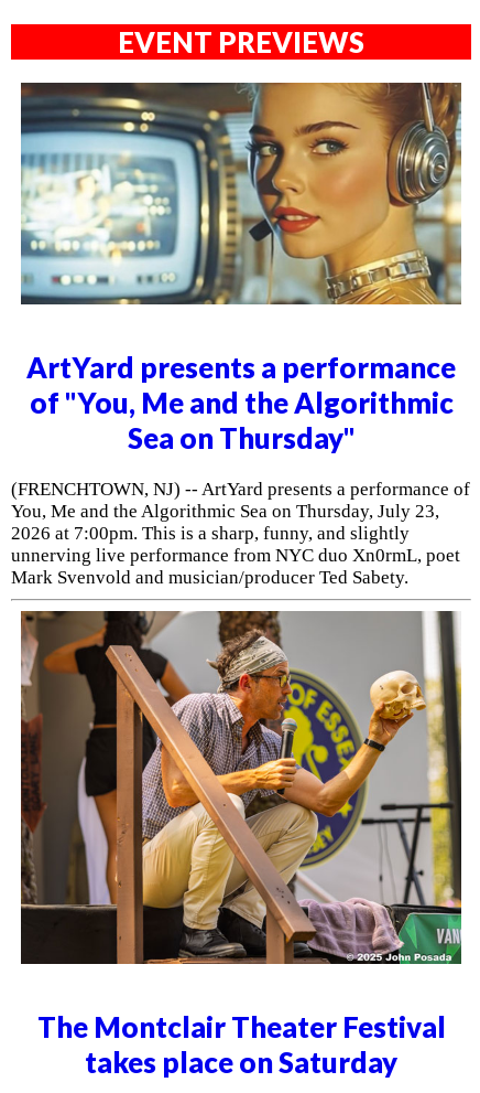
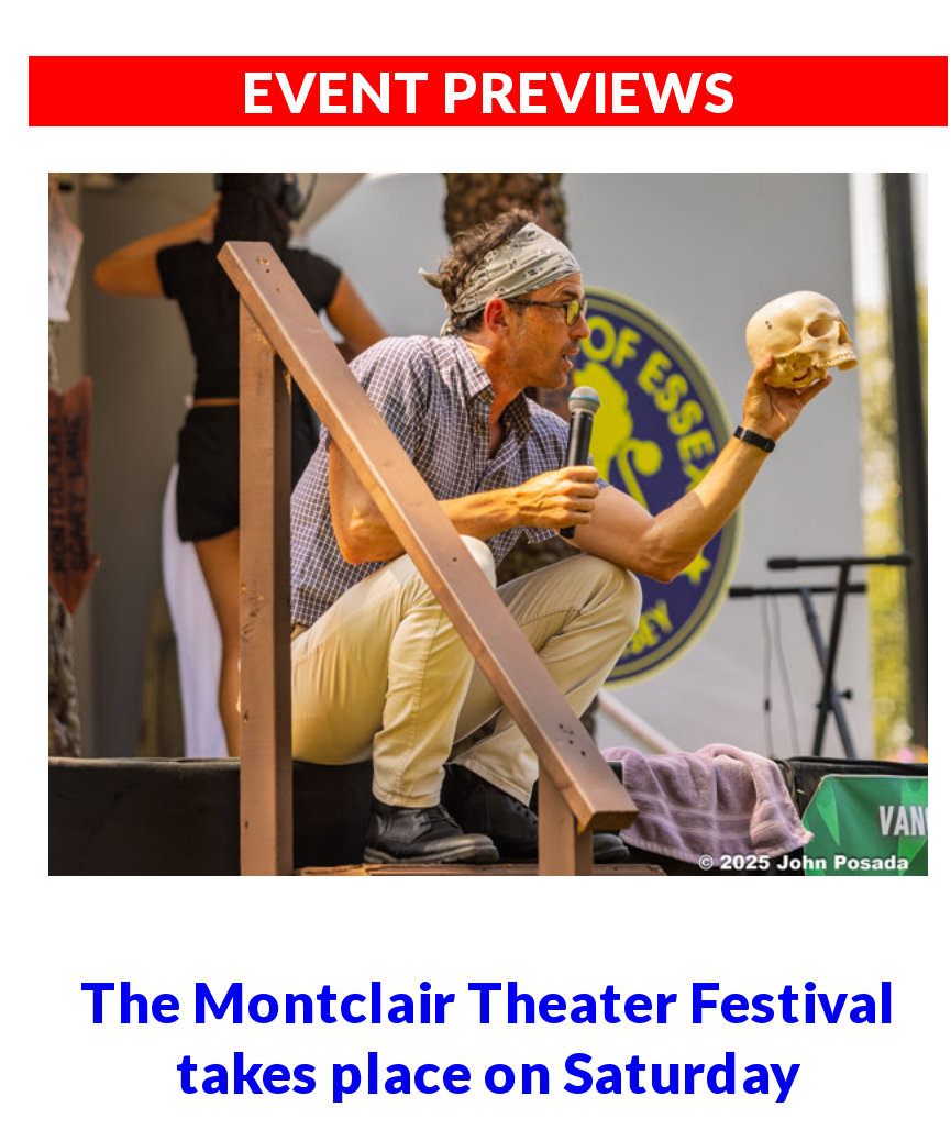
- [image]

- ArtYard presents a performance
- of "You, Me and the Algorithmic
- Sea on Thursday"
- (FRENCHTOWN, NJ) -- ArtYard presents a performance of
- You, Me and the Algorithmic Sea on Thursday, July 23,
- 2026 at 7:00pm. This is a sharp, funny, and slightly
- unnerving live performance from NYC duo Xn0rmL, poet
- Mark Svenvold and musician/producer Ted Sabety.
